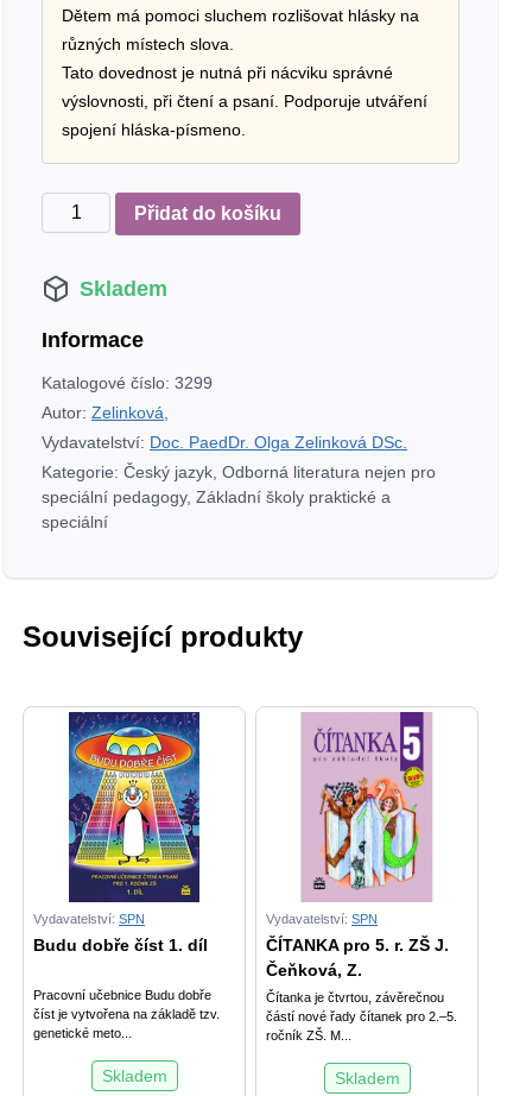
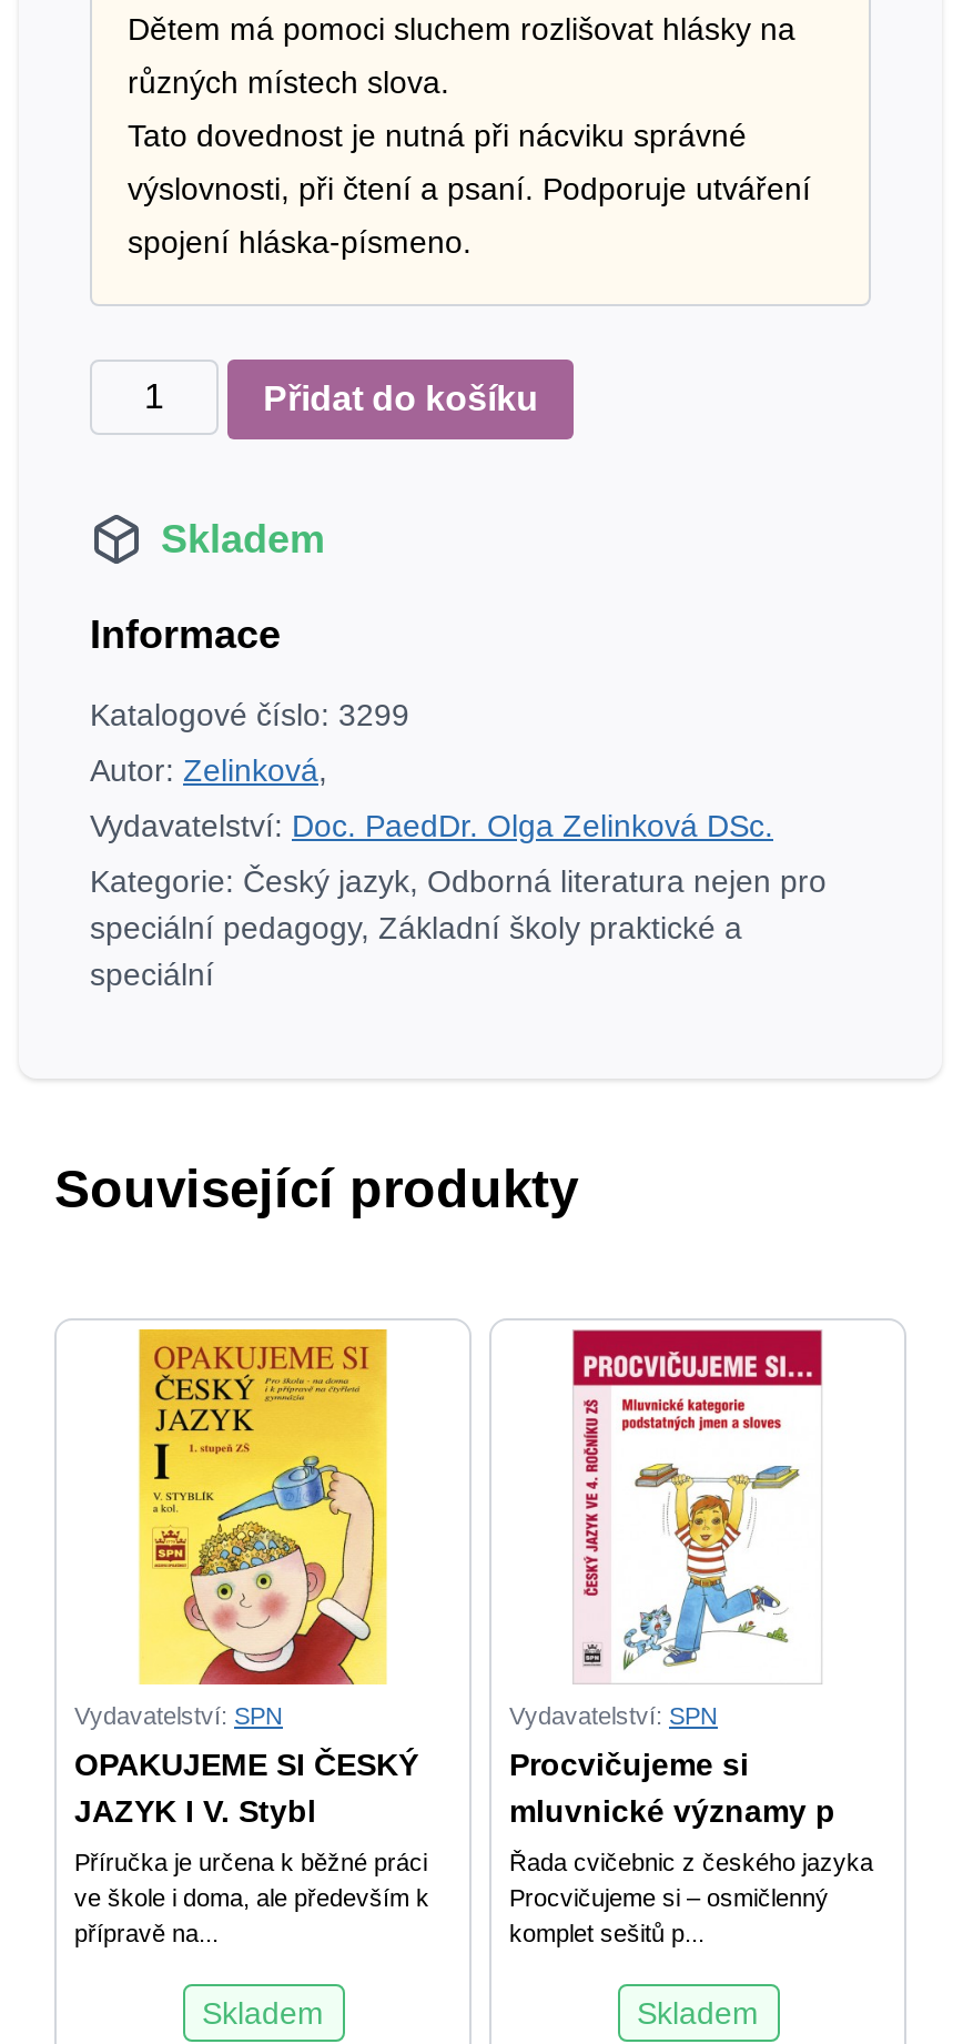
- [image]
- Budu dobře číst 1. díl
+ [image]
+ OPAKUJEME SI ČESKÝ
+ JAZYK I V. Stybl

- [image]
- ČÍTANKA pro 5. r. ZŠ J.
- Čeňková, Z.
+ [image]
+ Procvičujeme si
+ mluvnické významy p

- Pracovní učebnice Budu dobře
- číst je vytvořena na základě tzv.
- genetické meto...
+ Příručka je určena k běžné práci
+ ve škole i doma, ale především k
+ přípravě na...

- Čítanka je čtvrtou, závěrečnou
- částí nové řady čítanek pro 2.–5.
- ročník ZŠ. M...
+ Řada cvičebnic z českého jazyka
+ Procvičujeme si – osmičlenný
+ komplet sešitů p...
